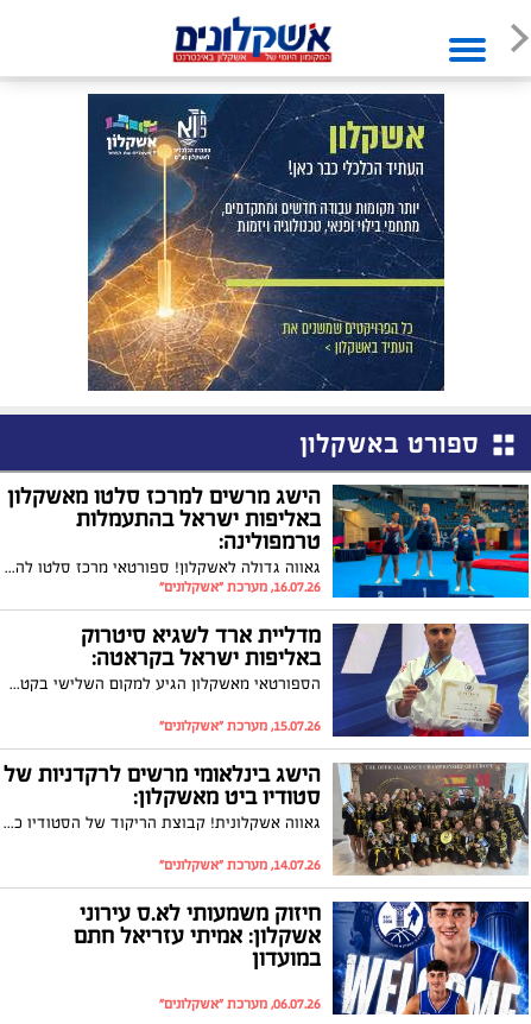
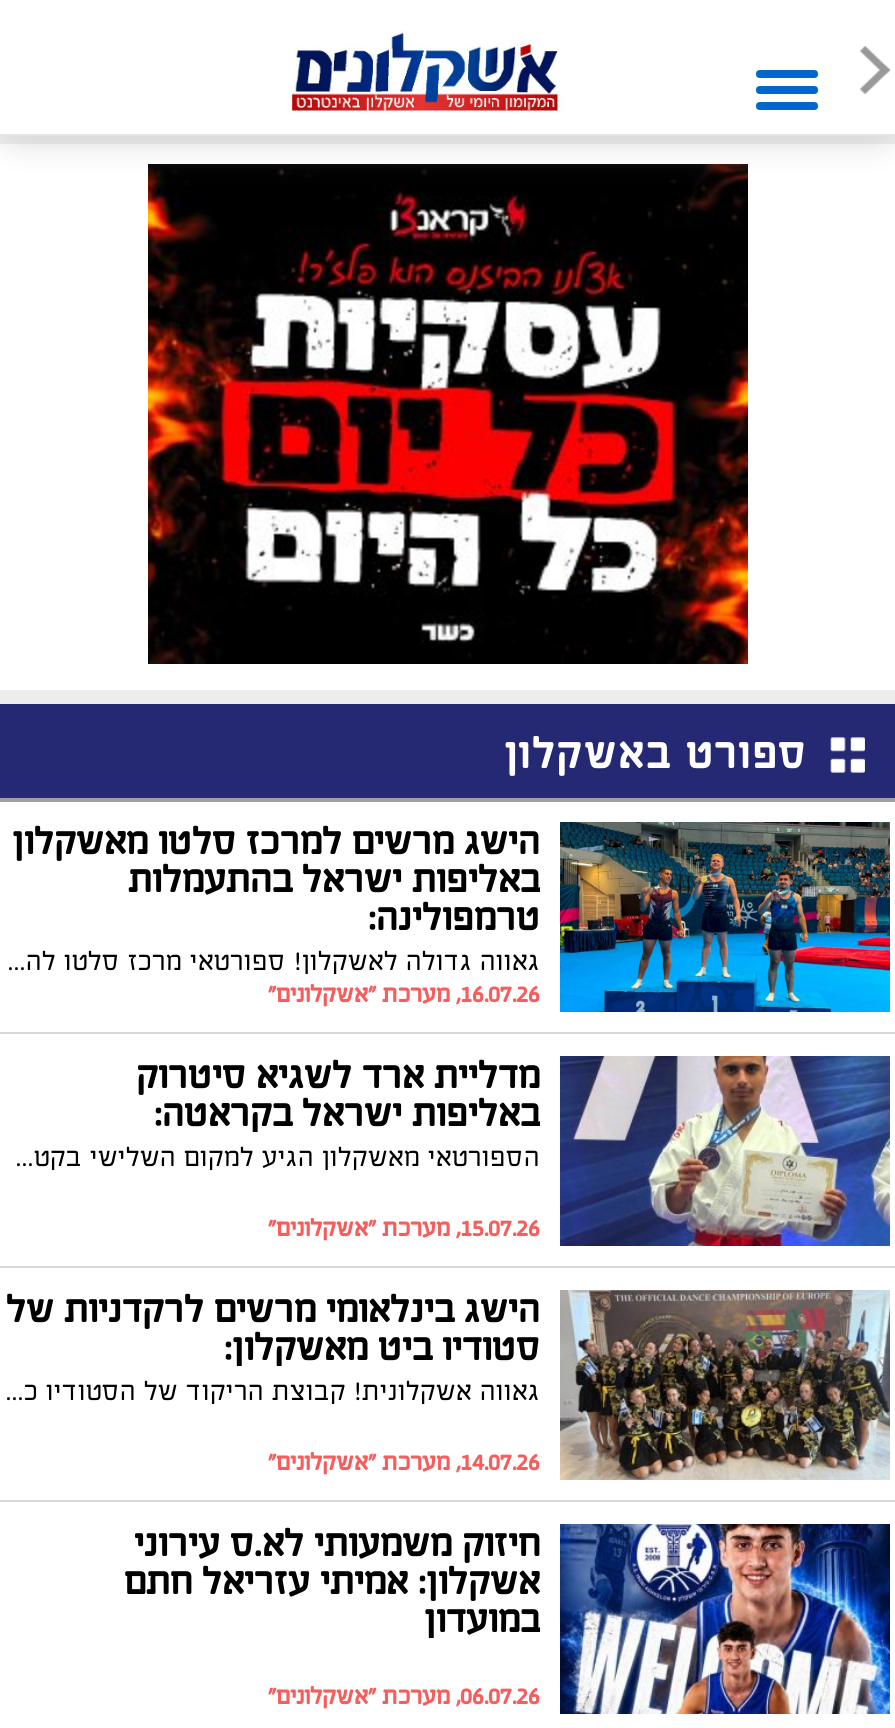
- [image]
+ [image]
